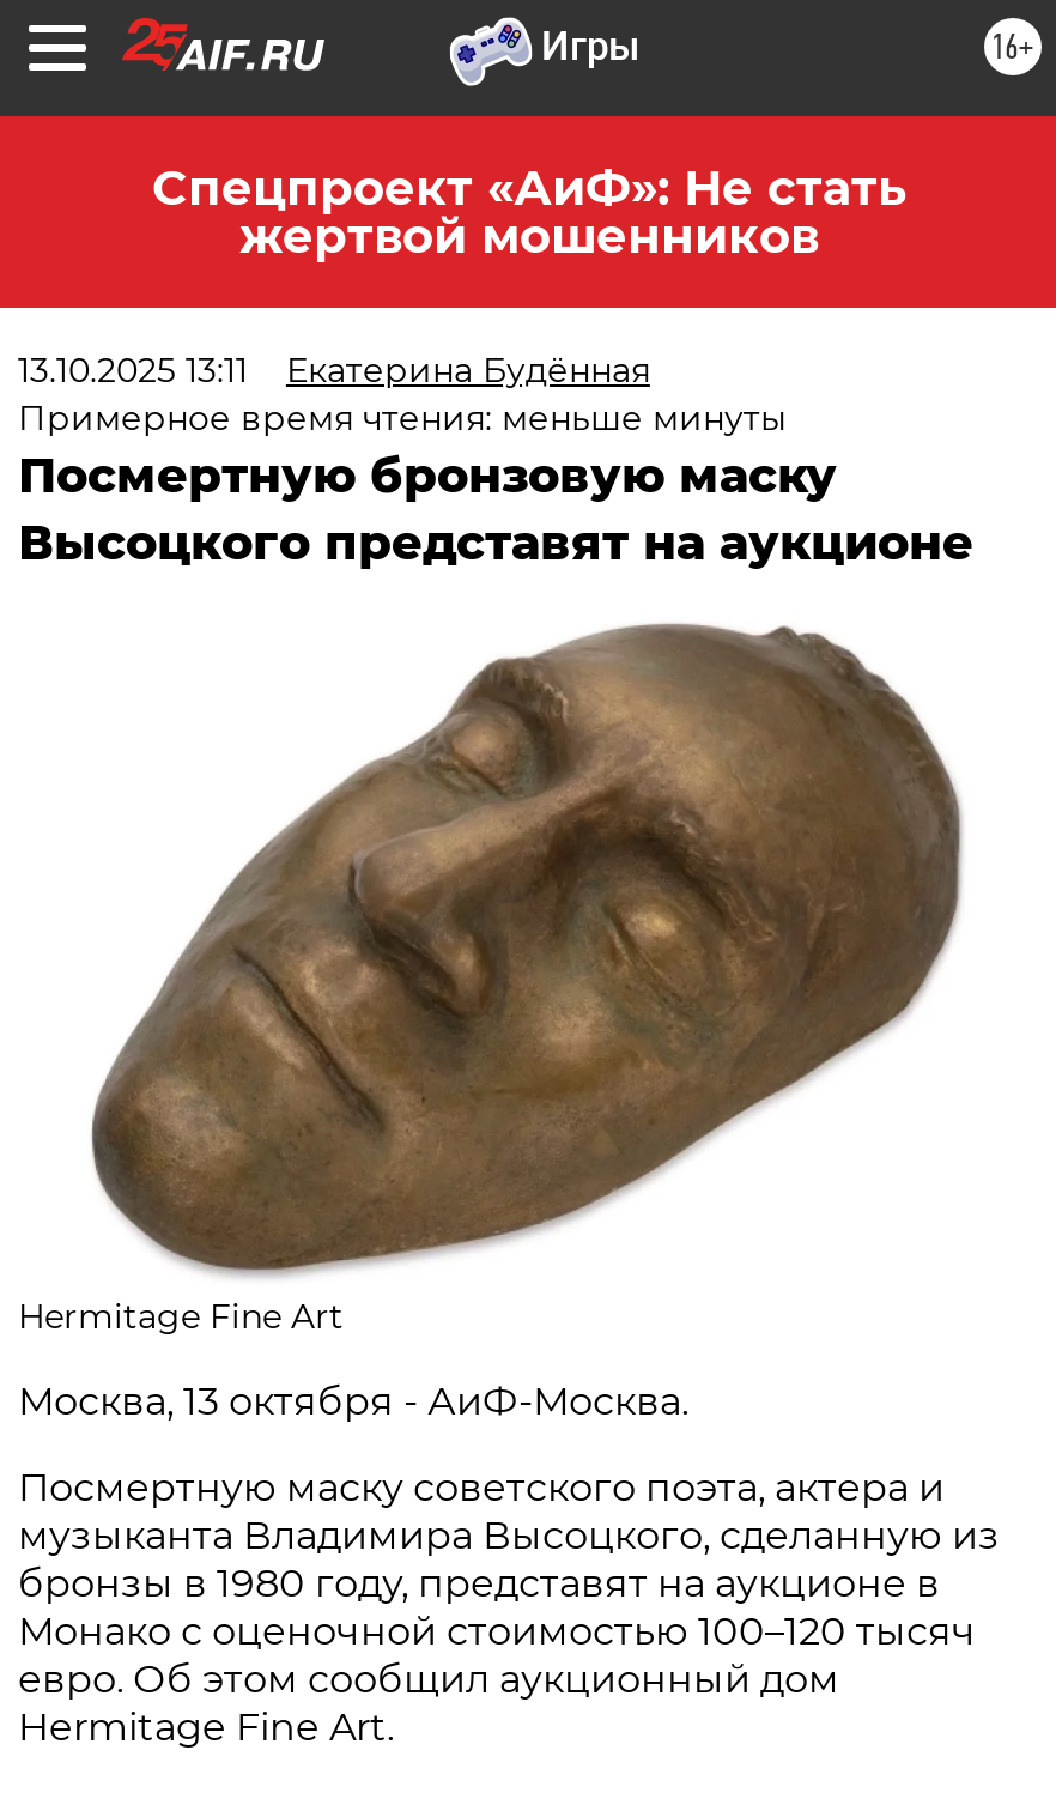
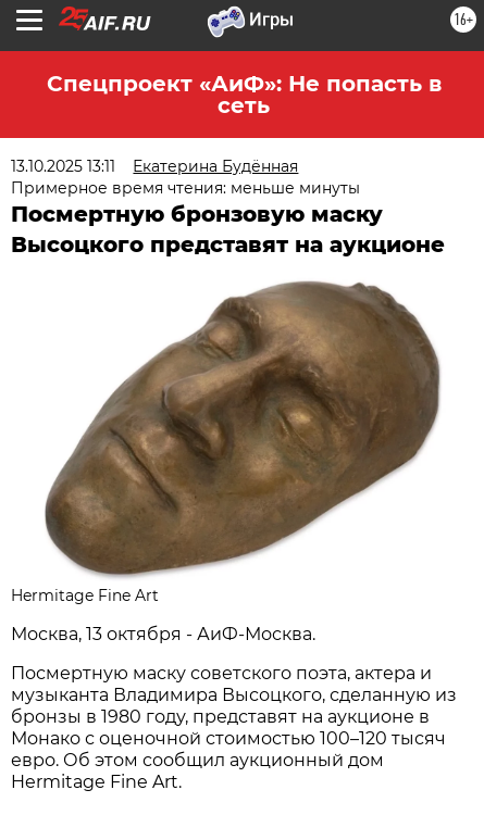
- Спецпроект «АиФ»: Не стать
- жертвой мошенников
+ Спецпроект «АиФ»: Не попасть в
+ сеть
